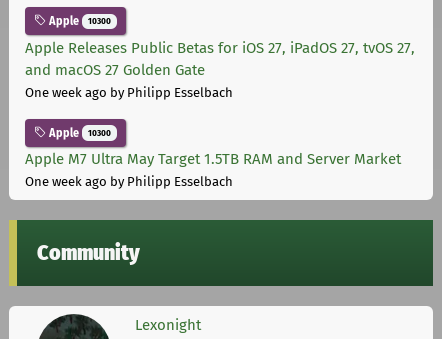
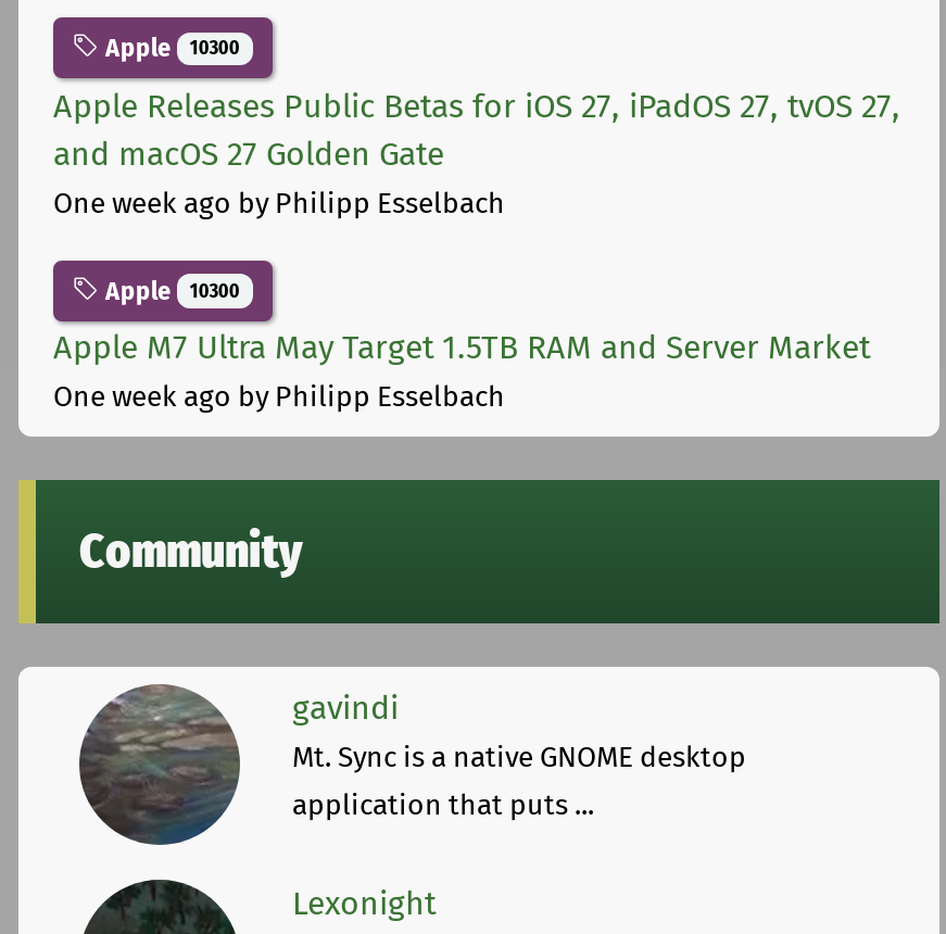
+ [image]
+ gavindi
+ Mt. Sync is a native GNOME desktop
+ application that puts ...
